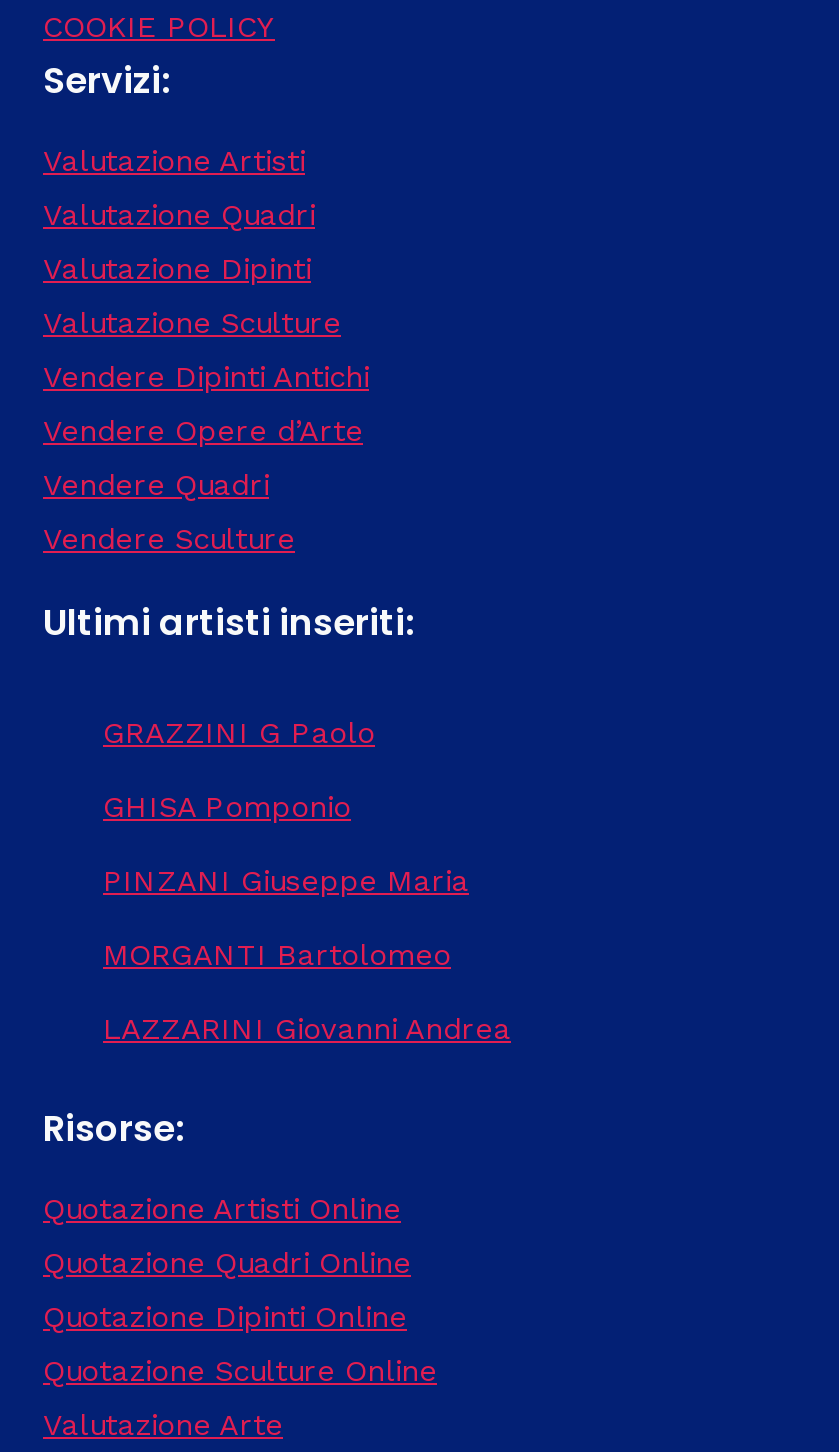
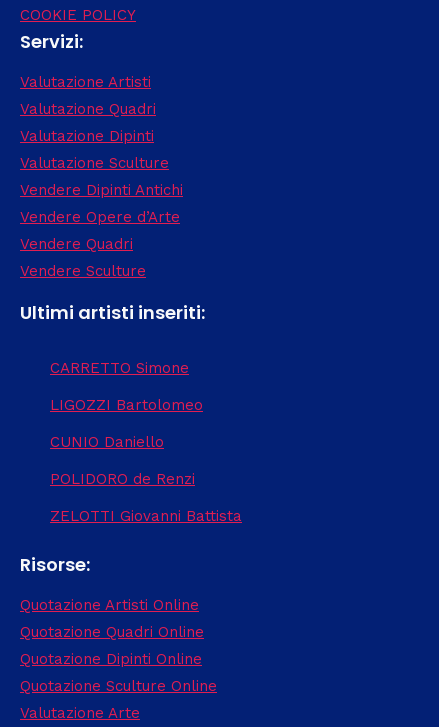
- GRAZZINI G Paolo
+ CARRETTO Simone

- GHISA Pomponio
+ LIGOZZI Bartolomeo

- PINZANI Giuseppe Maria
+ CUNIO Daniello

- MORGANTI Bartolomeo
+ POLIDORO de Renzi

- LAZZARINI Giovanni Andrea
+ ZELOTTI Giovanni Battista
